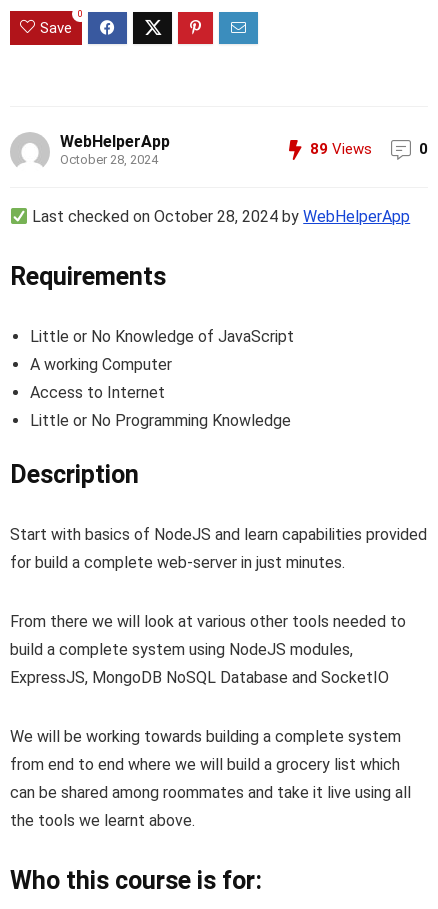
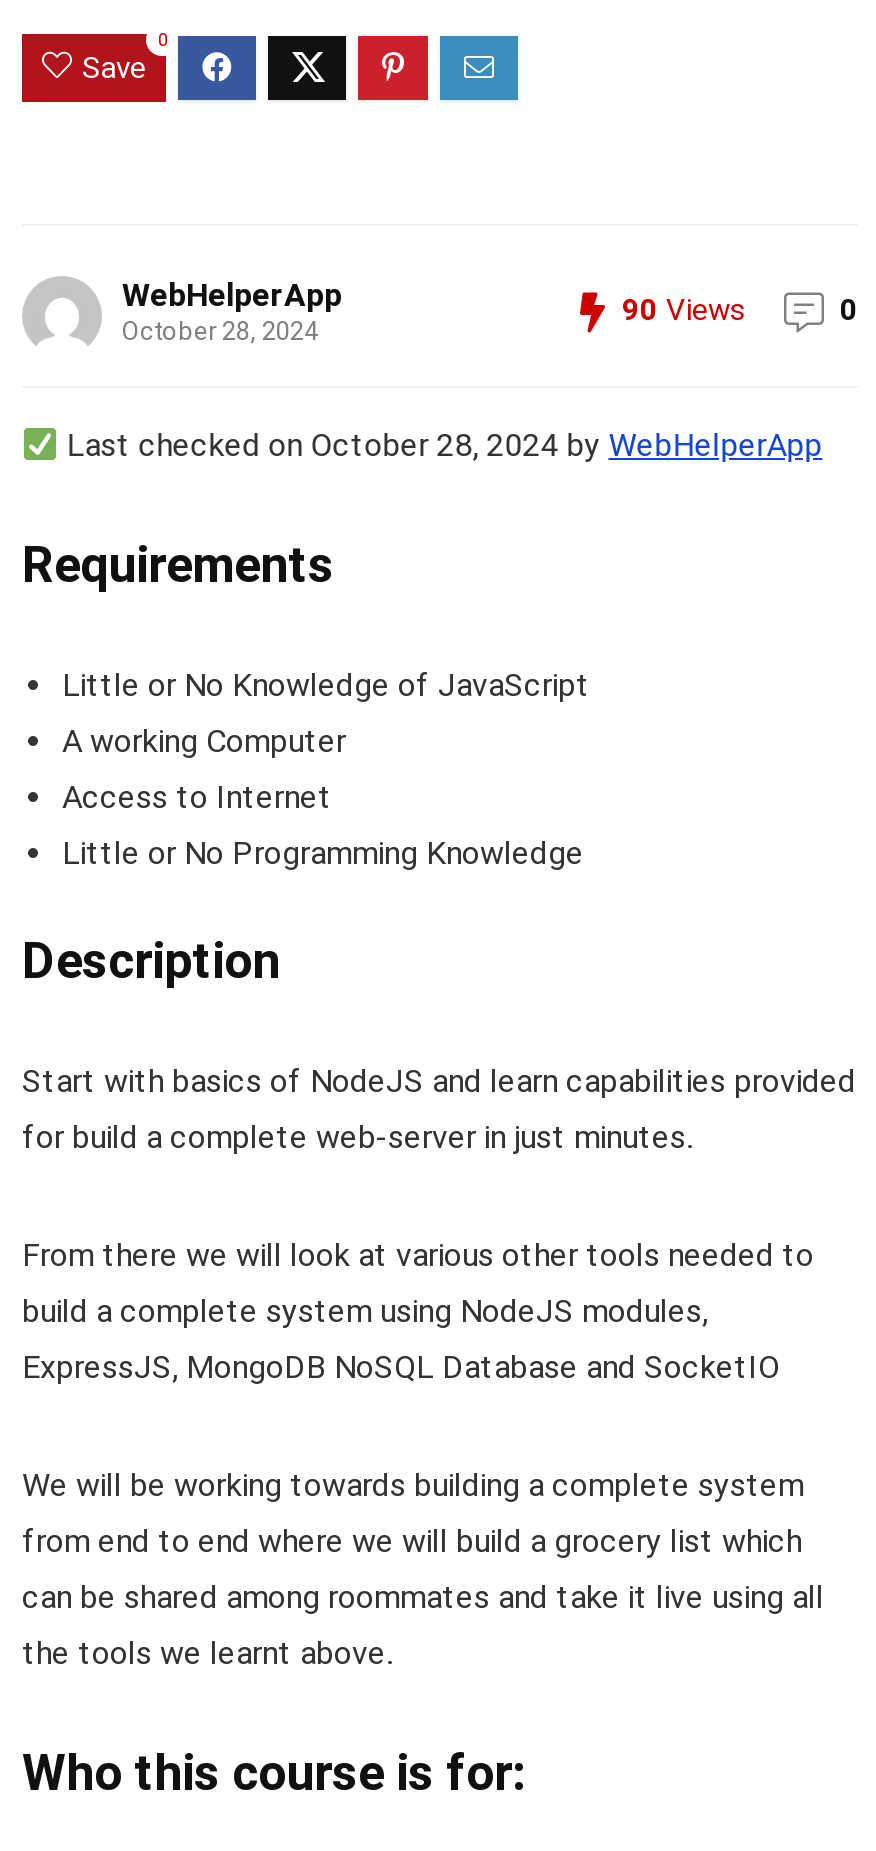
- 89 Views
+ 90 Views
